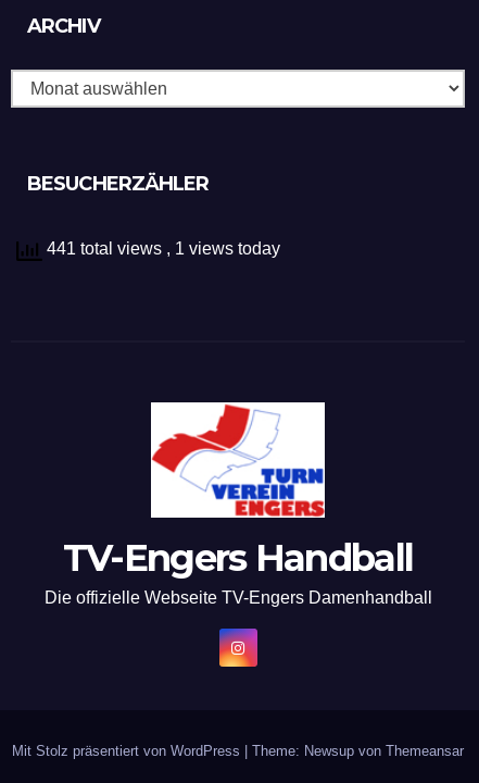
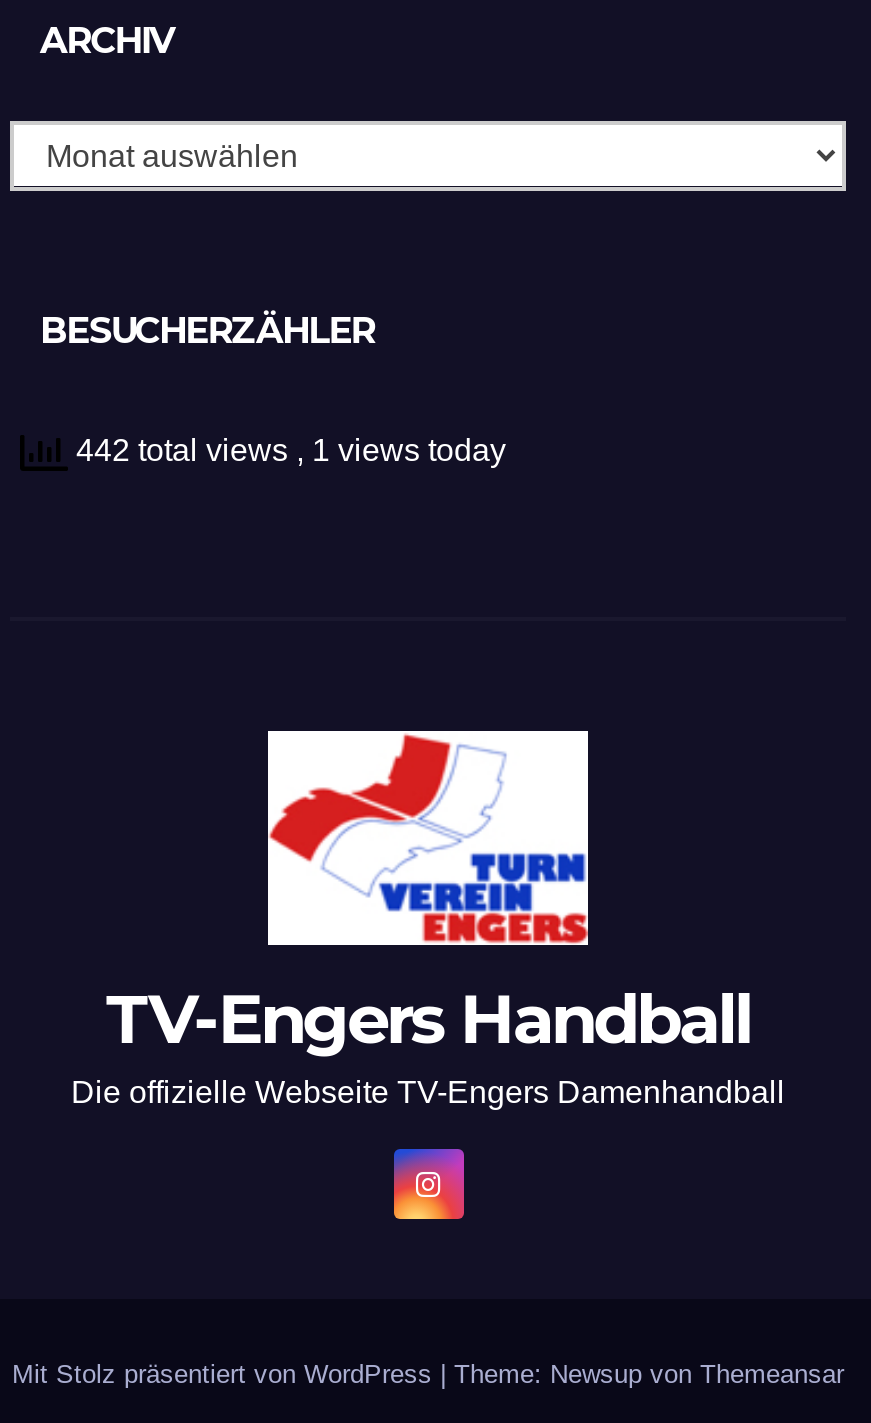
- 441 total views, 1 views today
+ 442 total views, 1 views today
